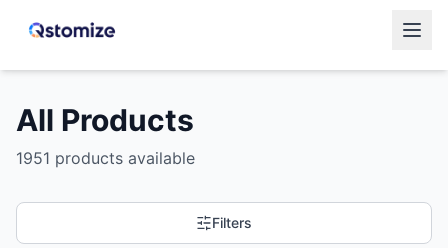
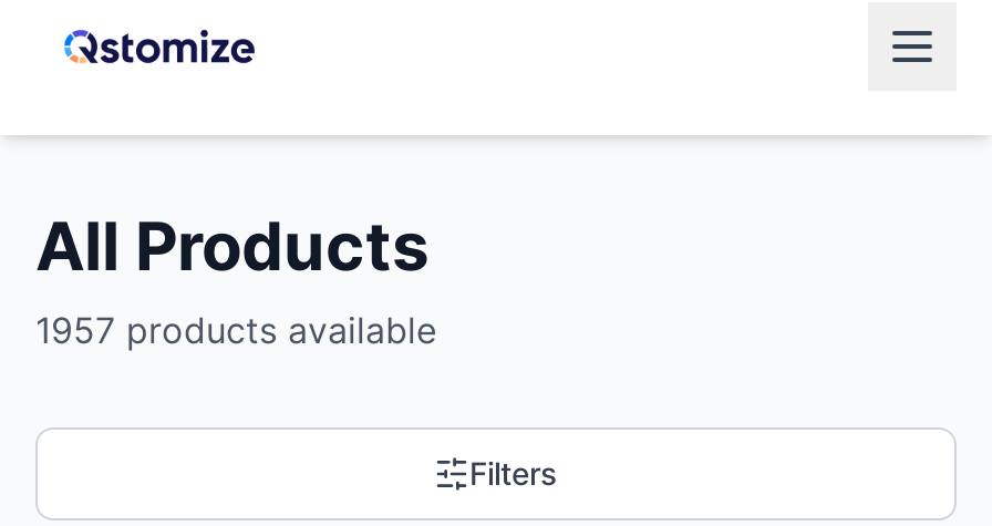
- 1951 products available
+ 1957 products available
